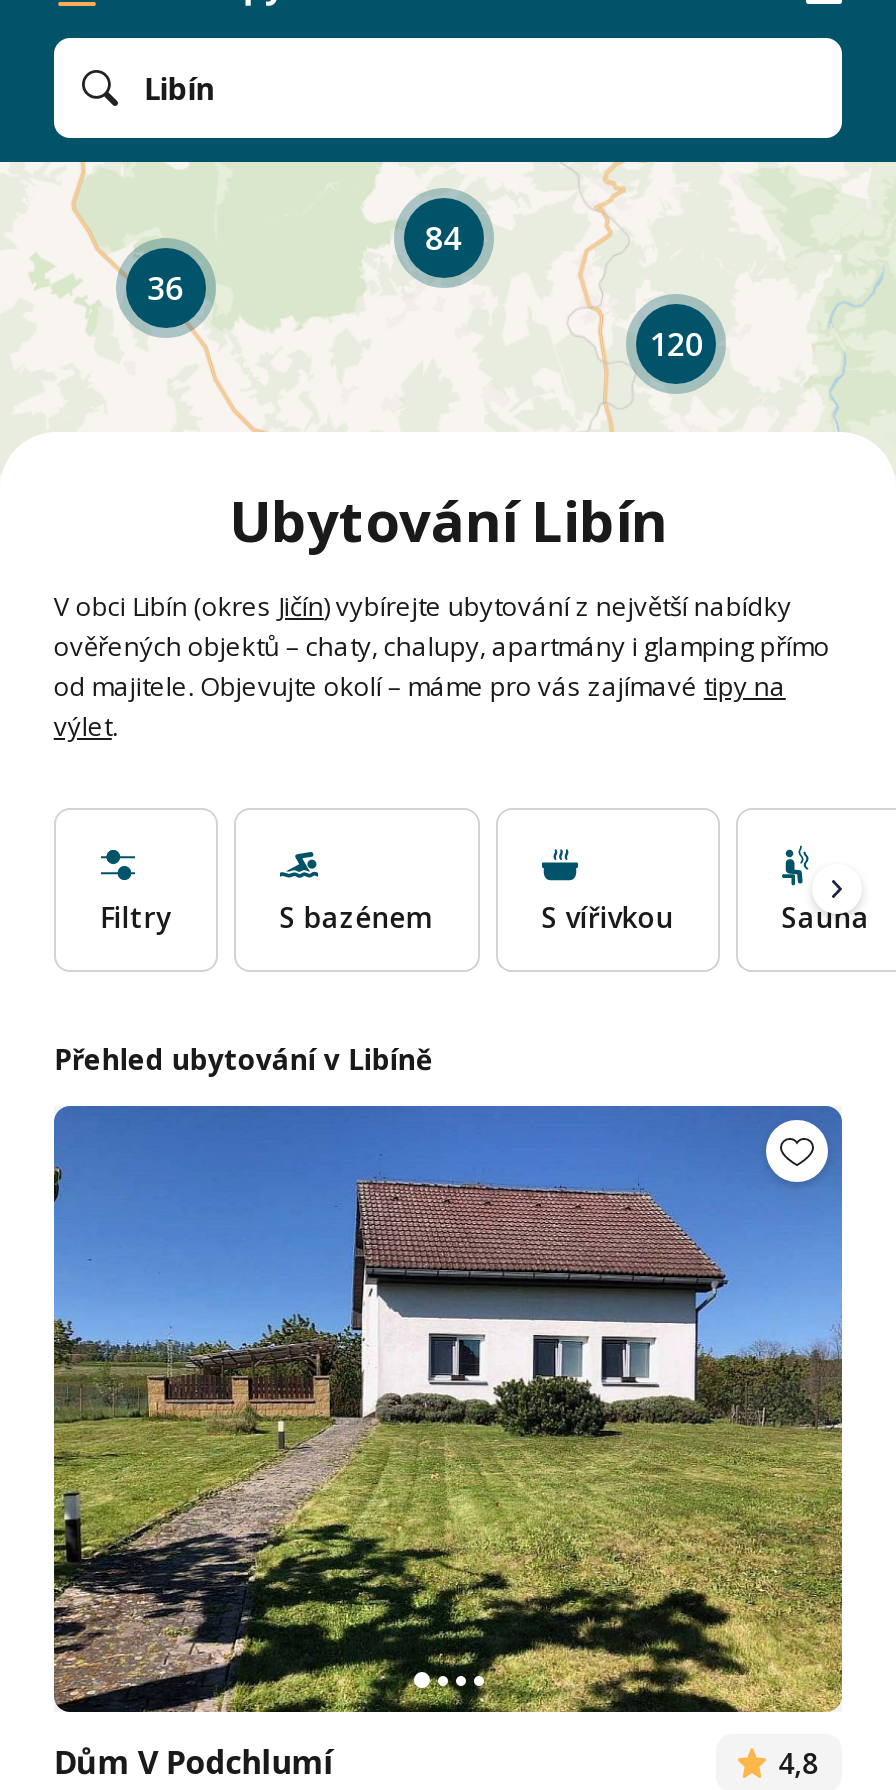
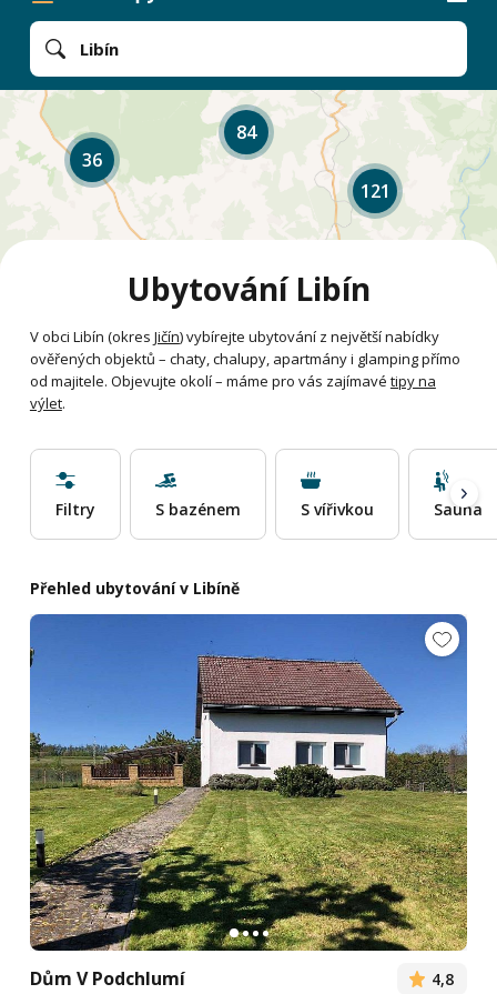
- 120
+ 121
